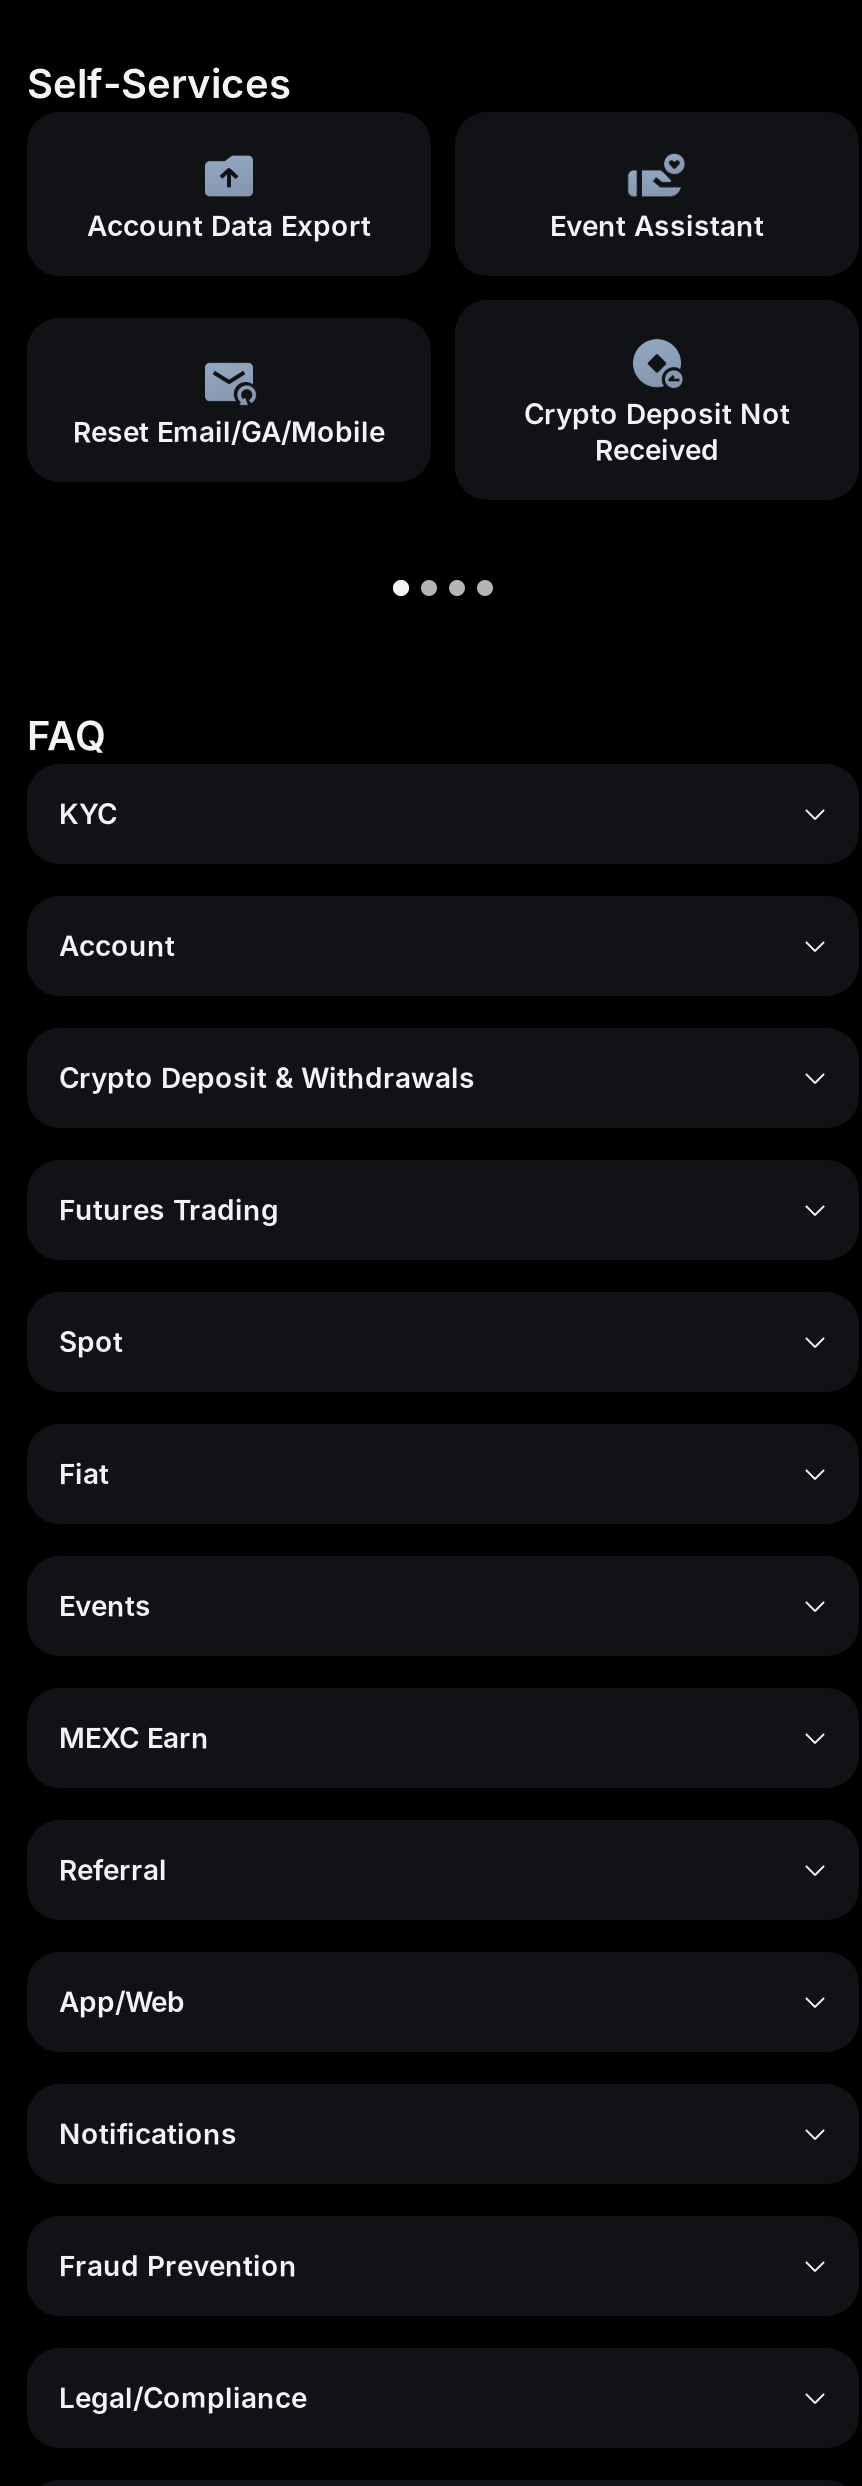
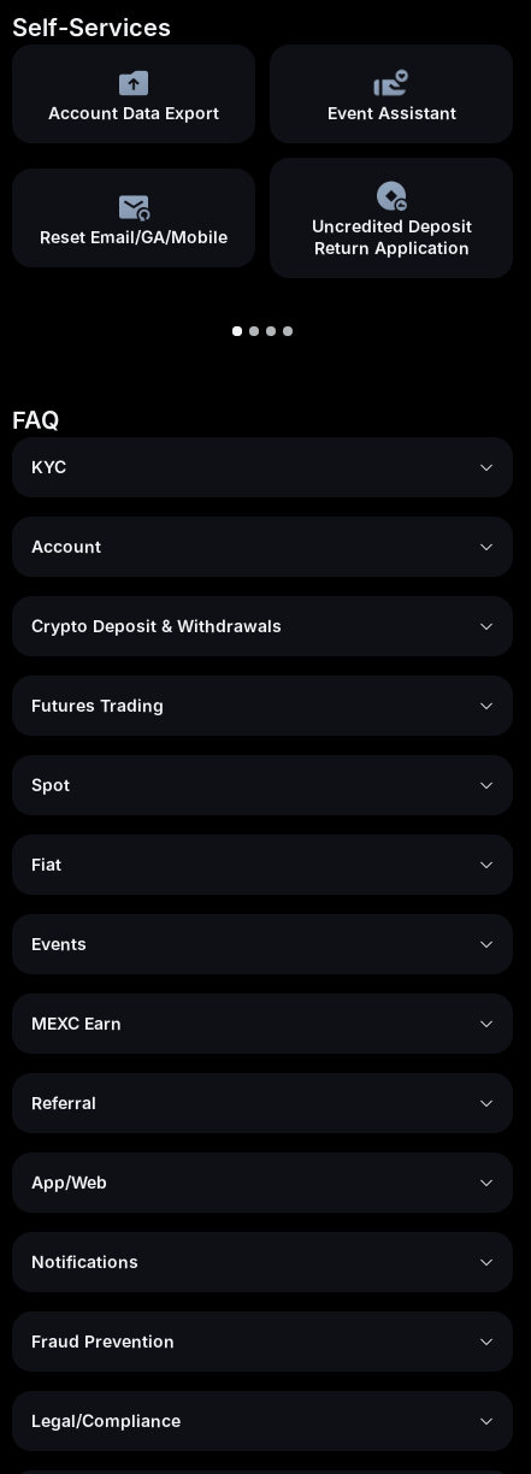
- Crypto Deposit Not
- Received
+ Uncredited Deposit
+ Return Application
